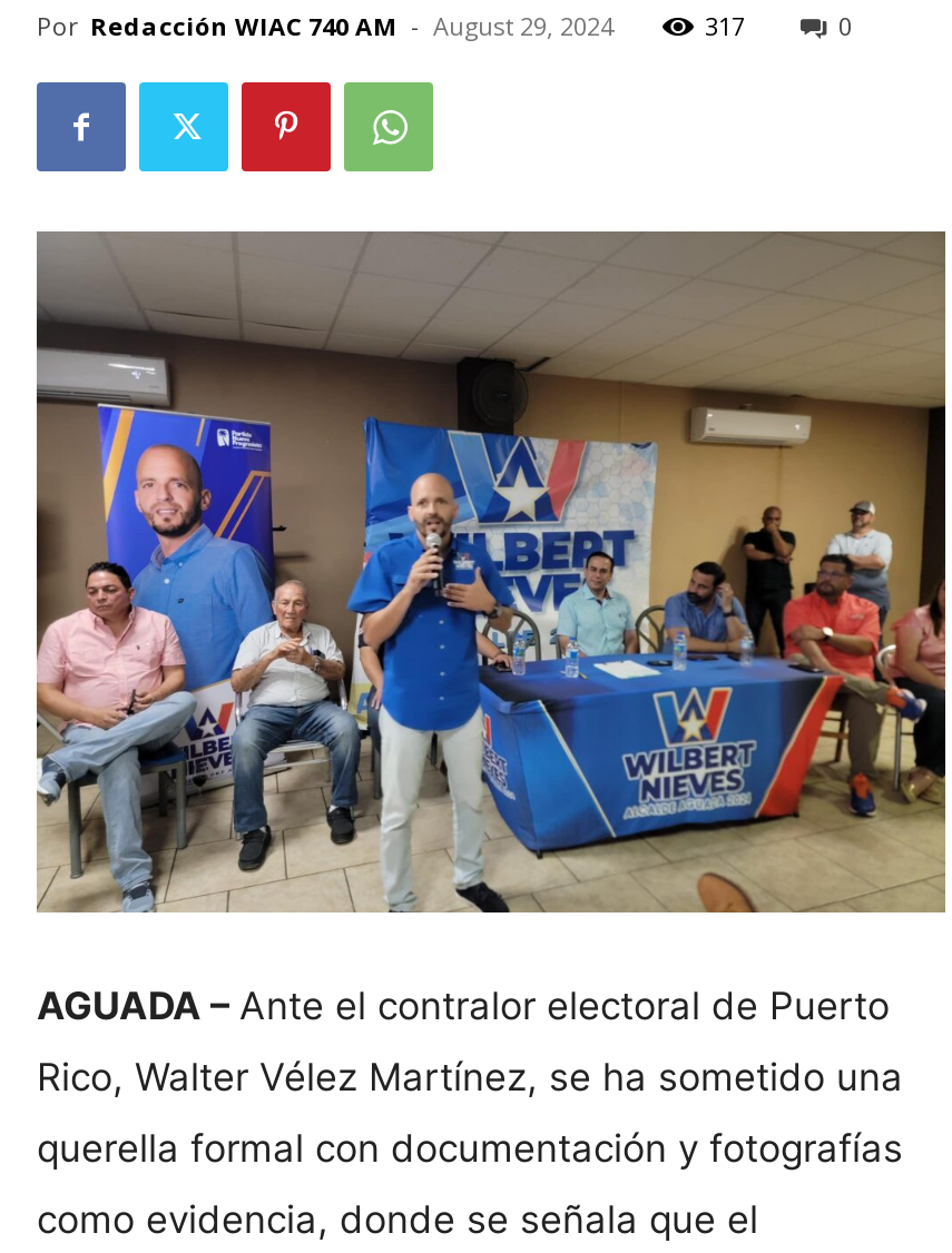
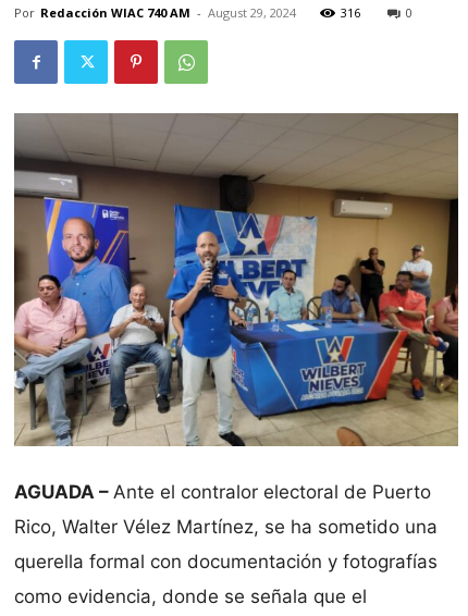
- 317
+ 316
